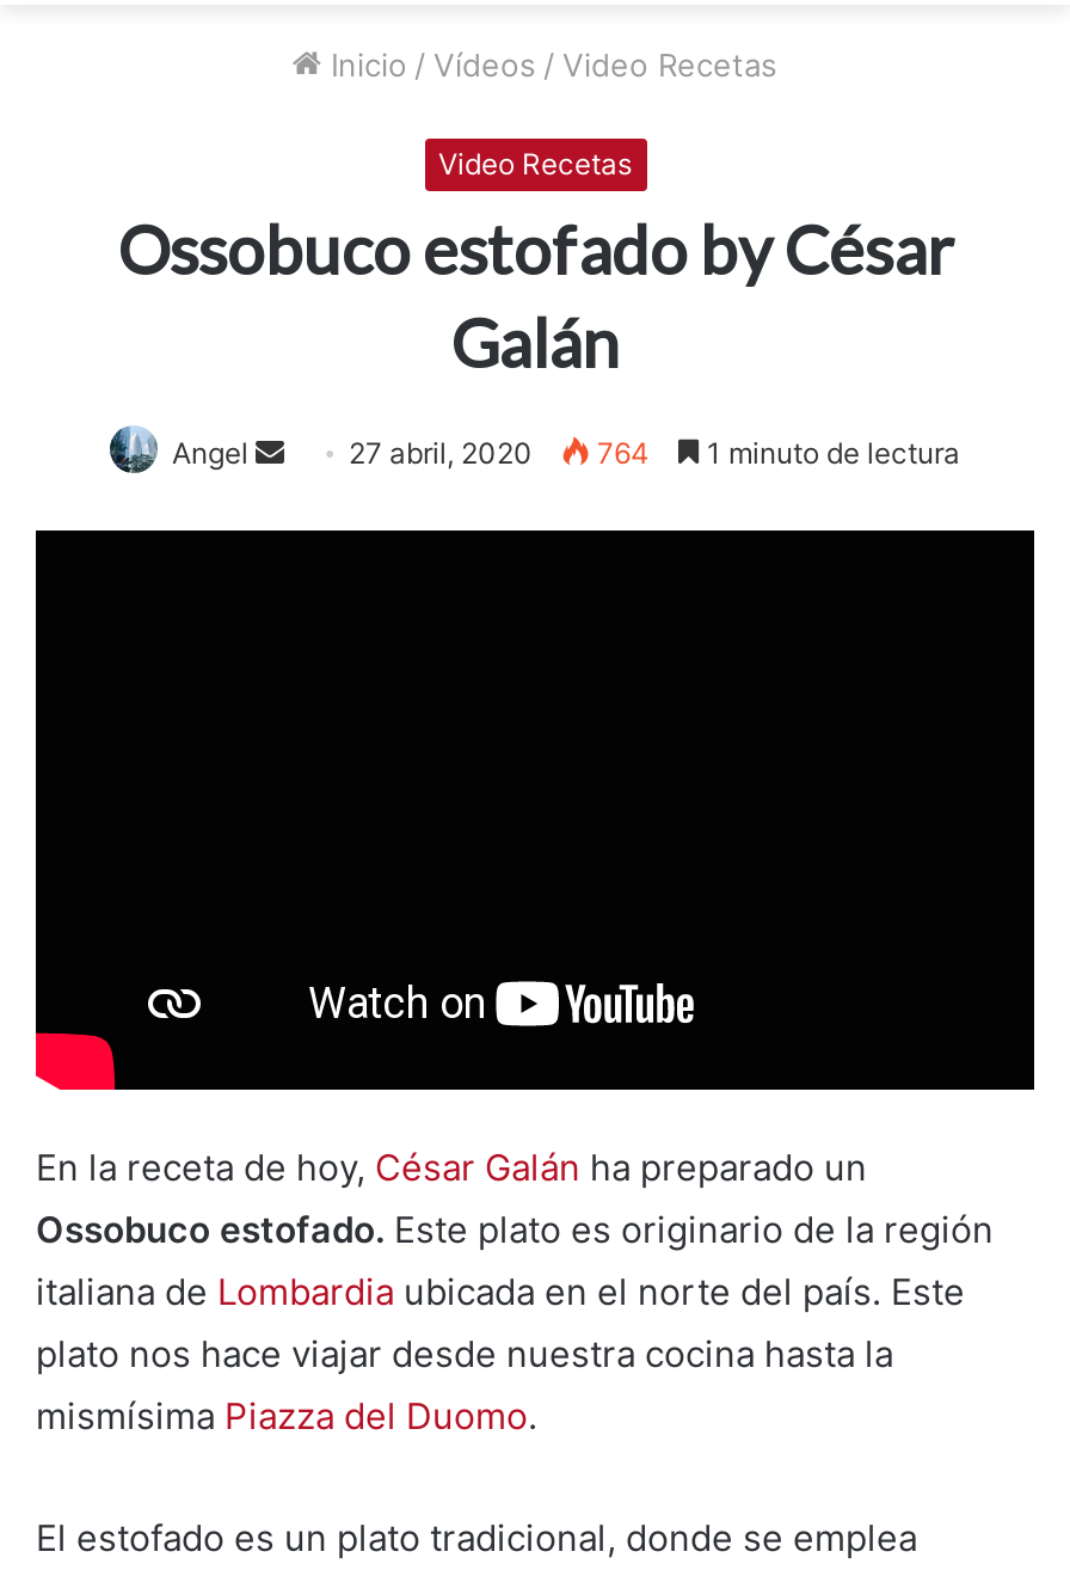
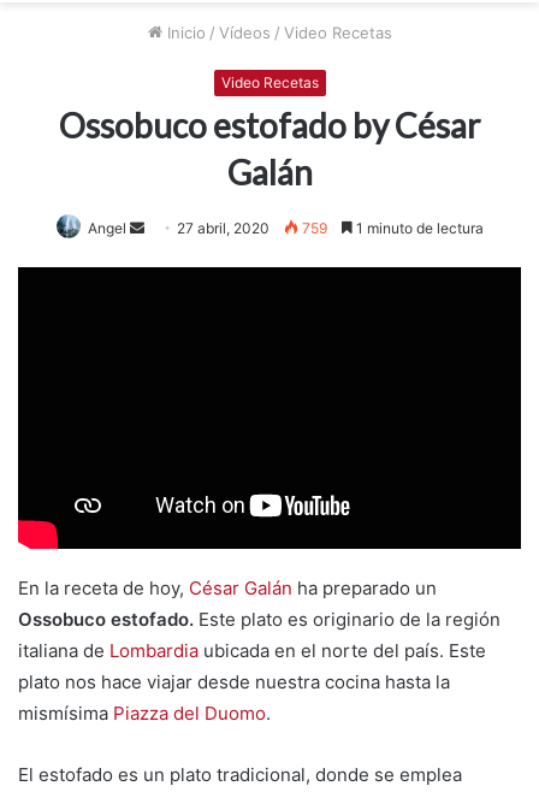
- 764
+ 759
